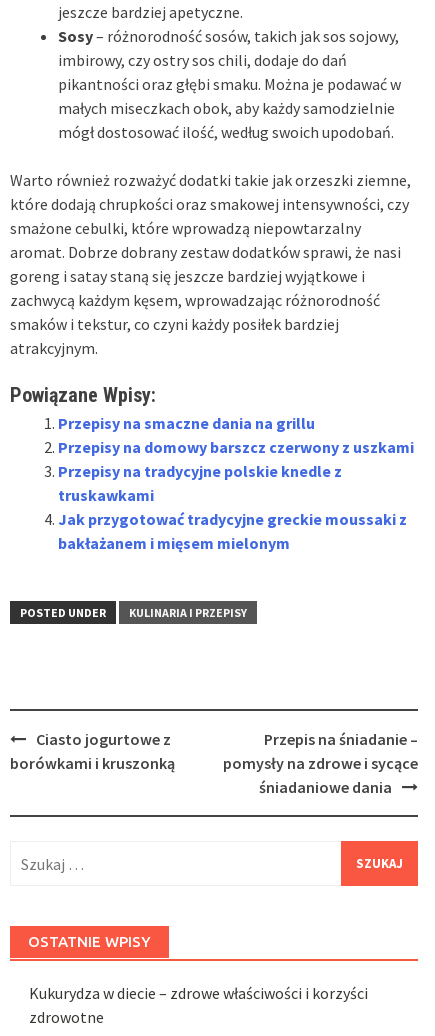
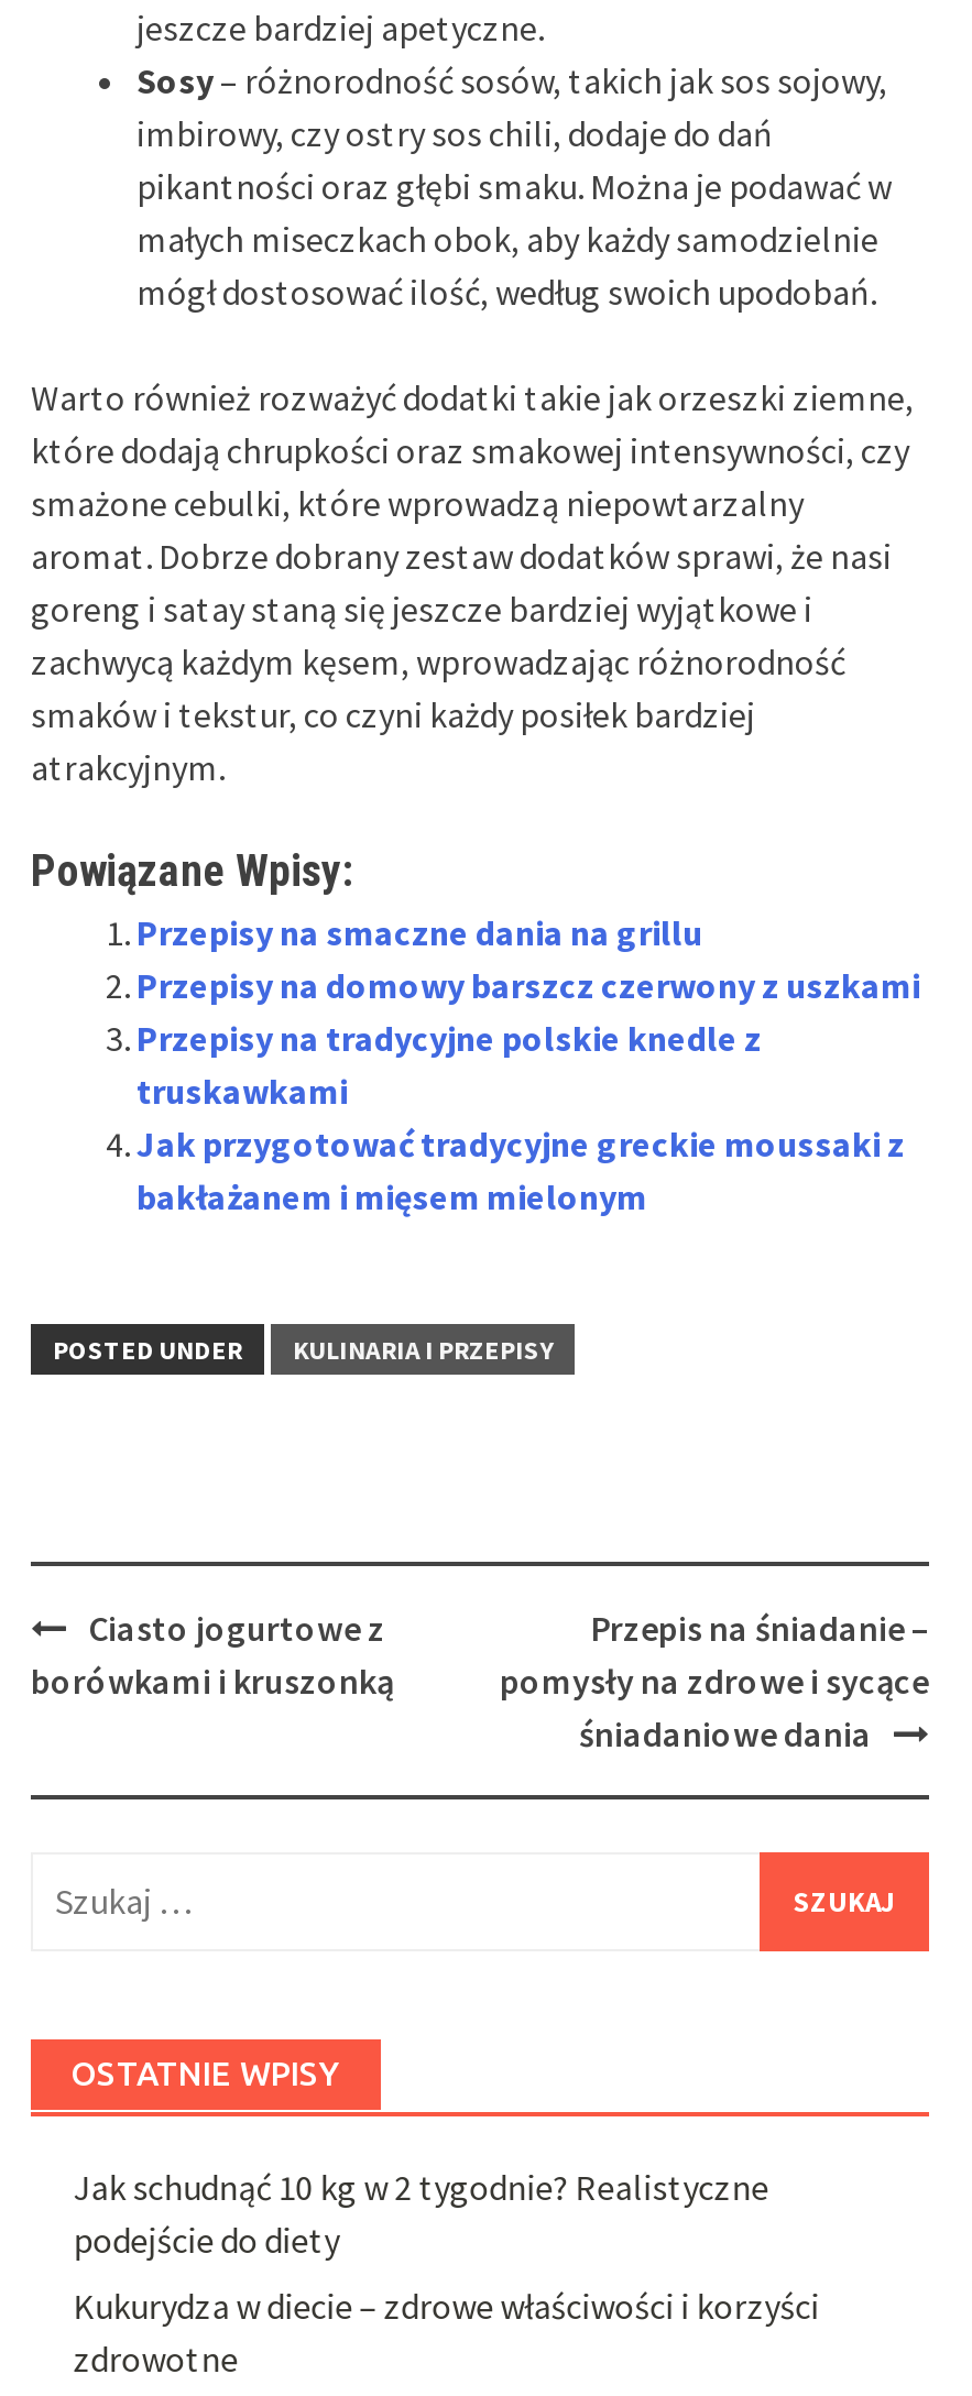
+ Jak schudnąć 10 kg w 2 tygodnie? Realistyczne
+ podejście do diety
